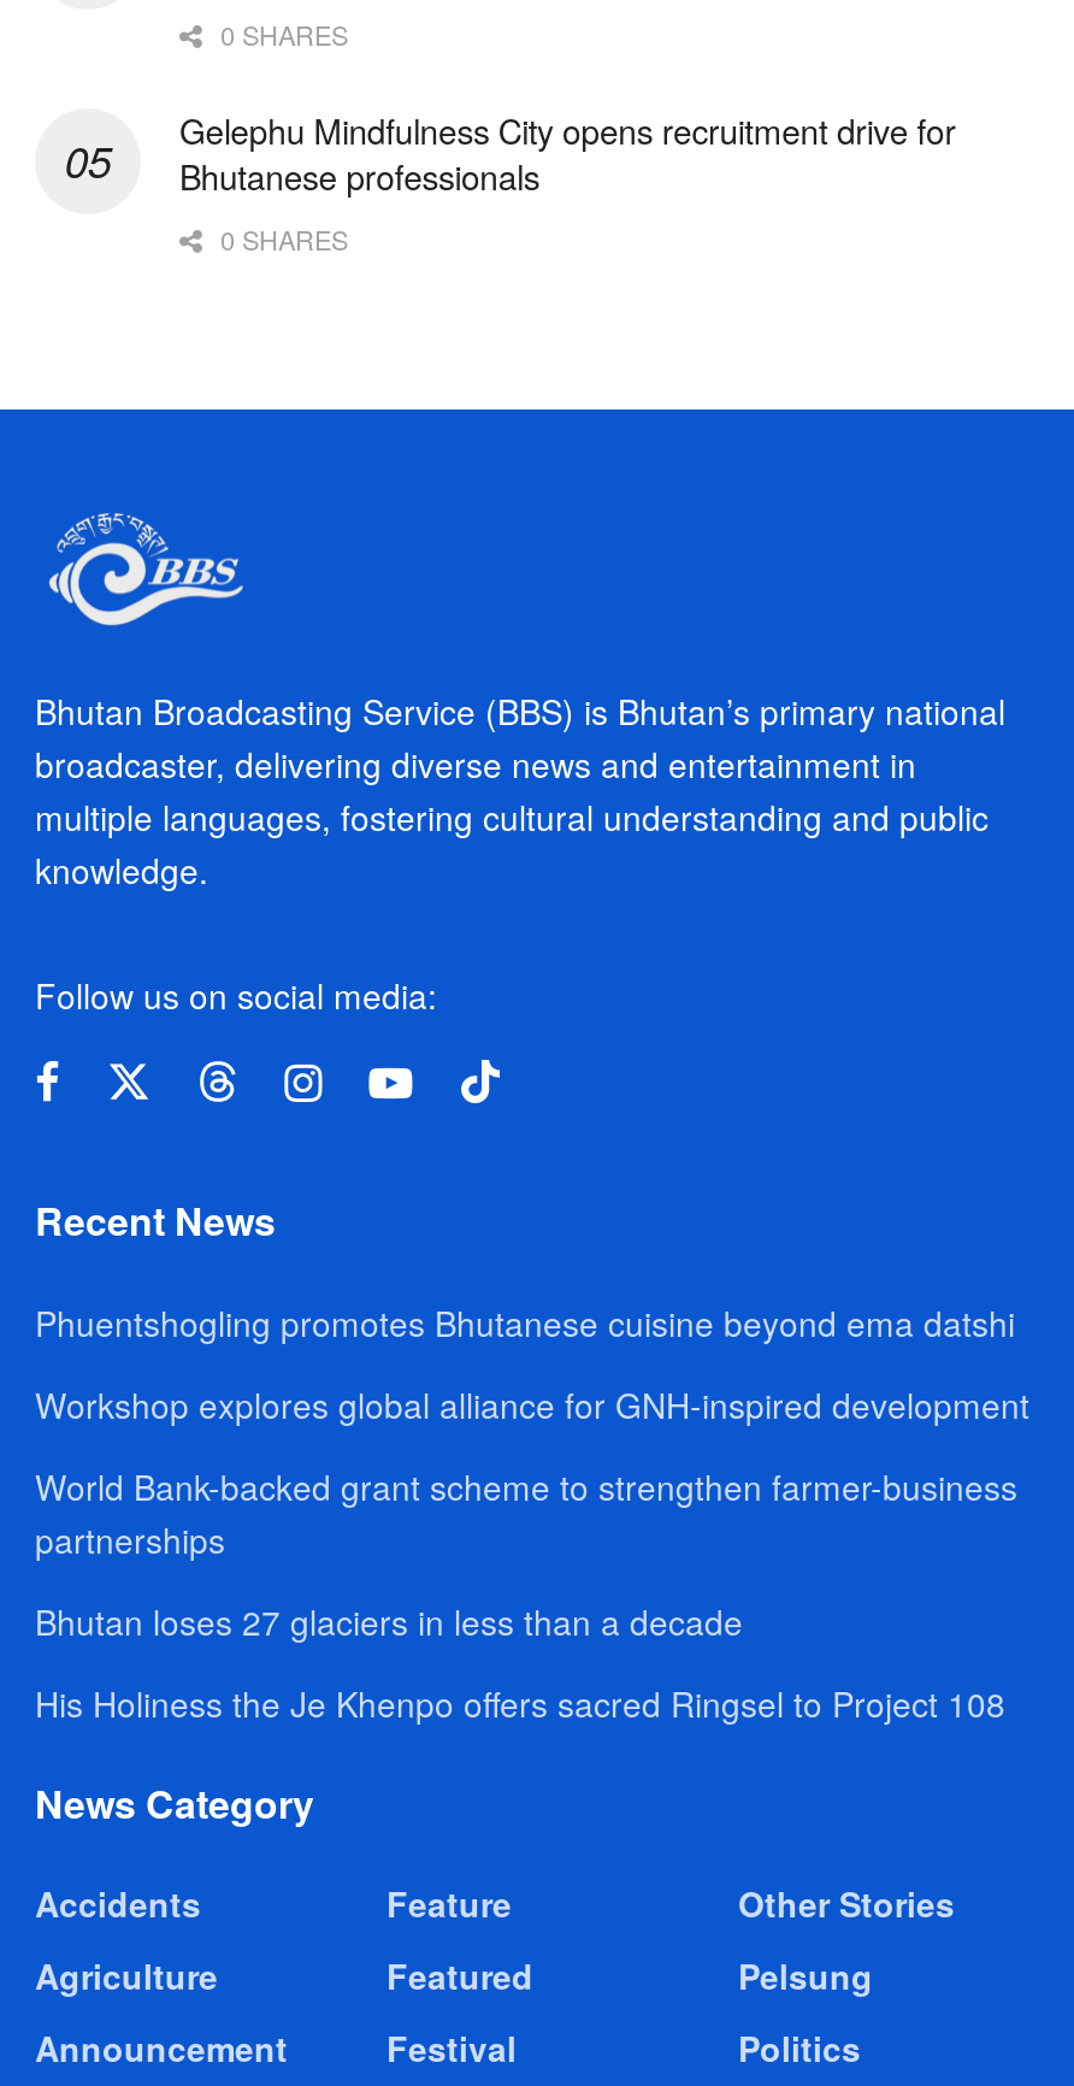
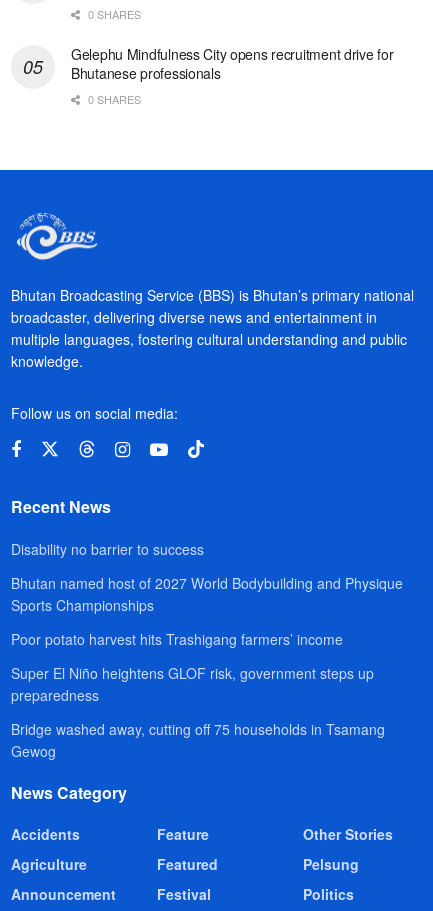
- Phuentshogling promotes Bhutanese cuisine beyond ema datshi
+ Disability no barrier to success

- Workshop explores global alliance for GNH-inspired development
+ Bhutan named host of 2027 World Bodybuilding and Physique
+ Sports Championships

- World Bank-backed grant scheme to strengthen farmer-business
- partnerships
+ Poor potato harvest hits Trashigang farmers’ income

- Bhutan loses 27 glaciers in less than a decade
+ Super El Niño heightens GLOF risk, government steps up
+ preparedness

- His Holiness the Je Khenpo offers sacred Ringsel to Project 108
+ Bridge washed away, cutting off 75 households in Tsamang
+ Gewog
